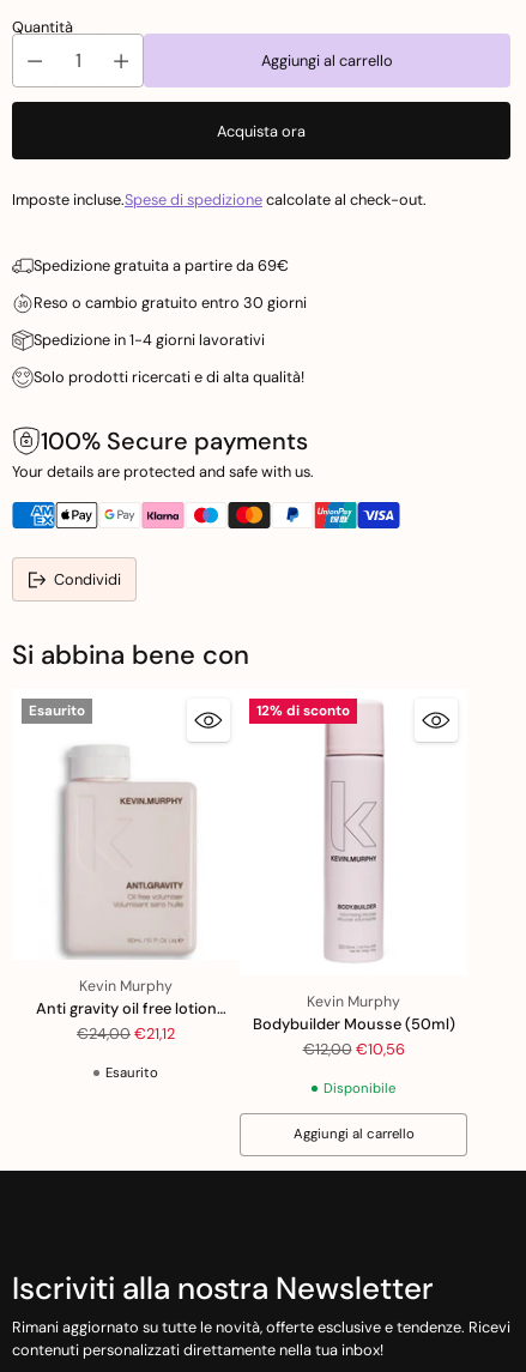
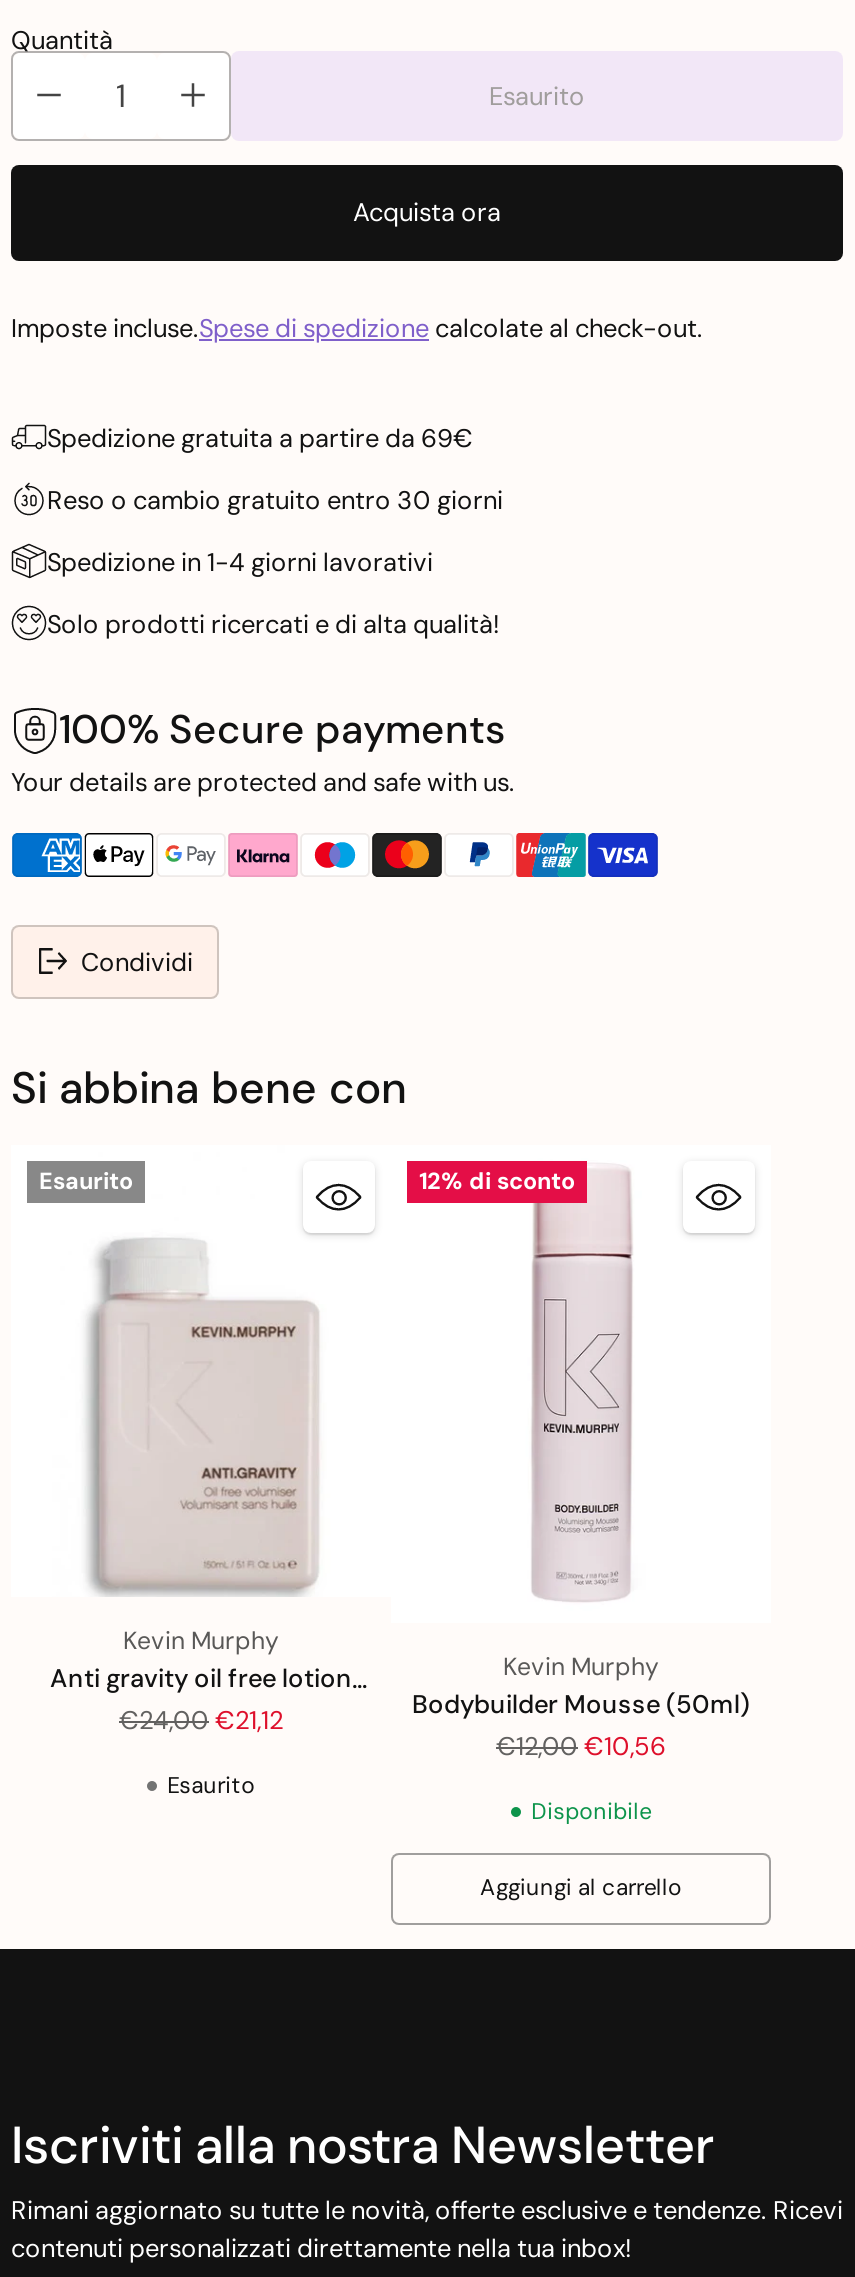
- Aggiungi al carrello
+ Esaurito
